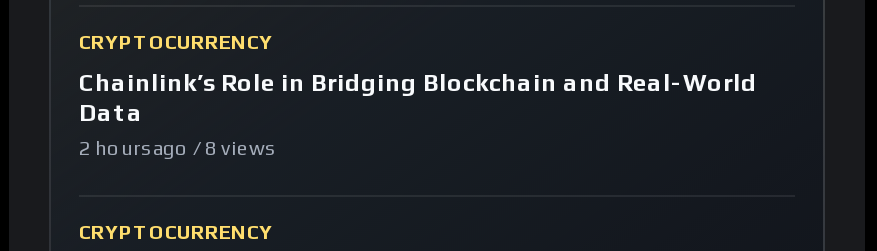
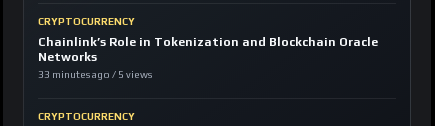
- Chainlink’s Role in Bridging Blockchain and Real-World
- Data
- 2 hours ago / 8 views
+ Chainlink’s Role in Tokenization and Blockchain Oracle
+ Networks
+ 33 minutes ago / 5 views
